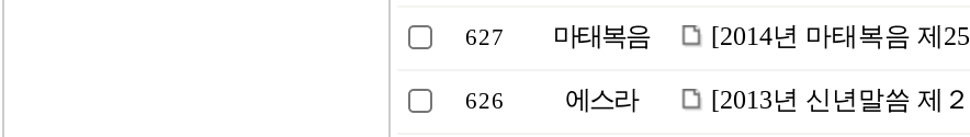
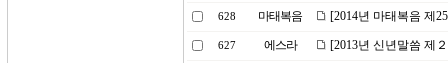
- 627
+ 628

- 626
+ 627
